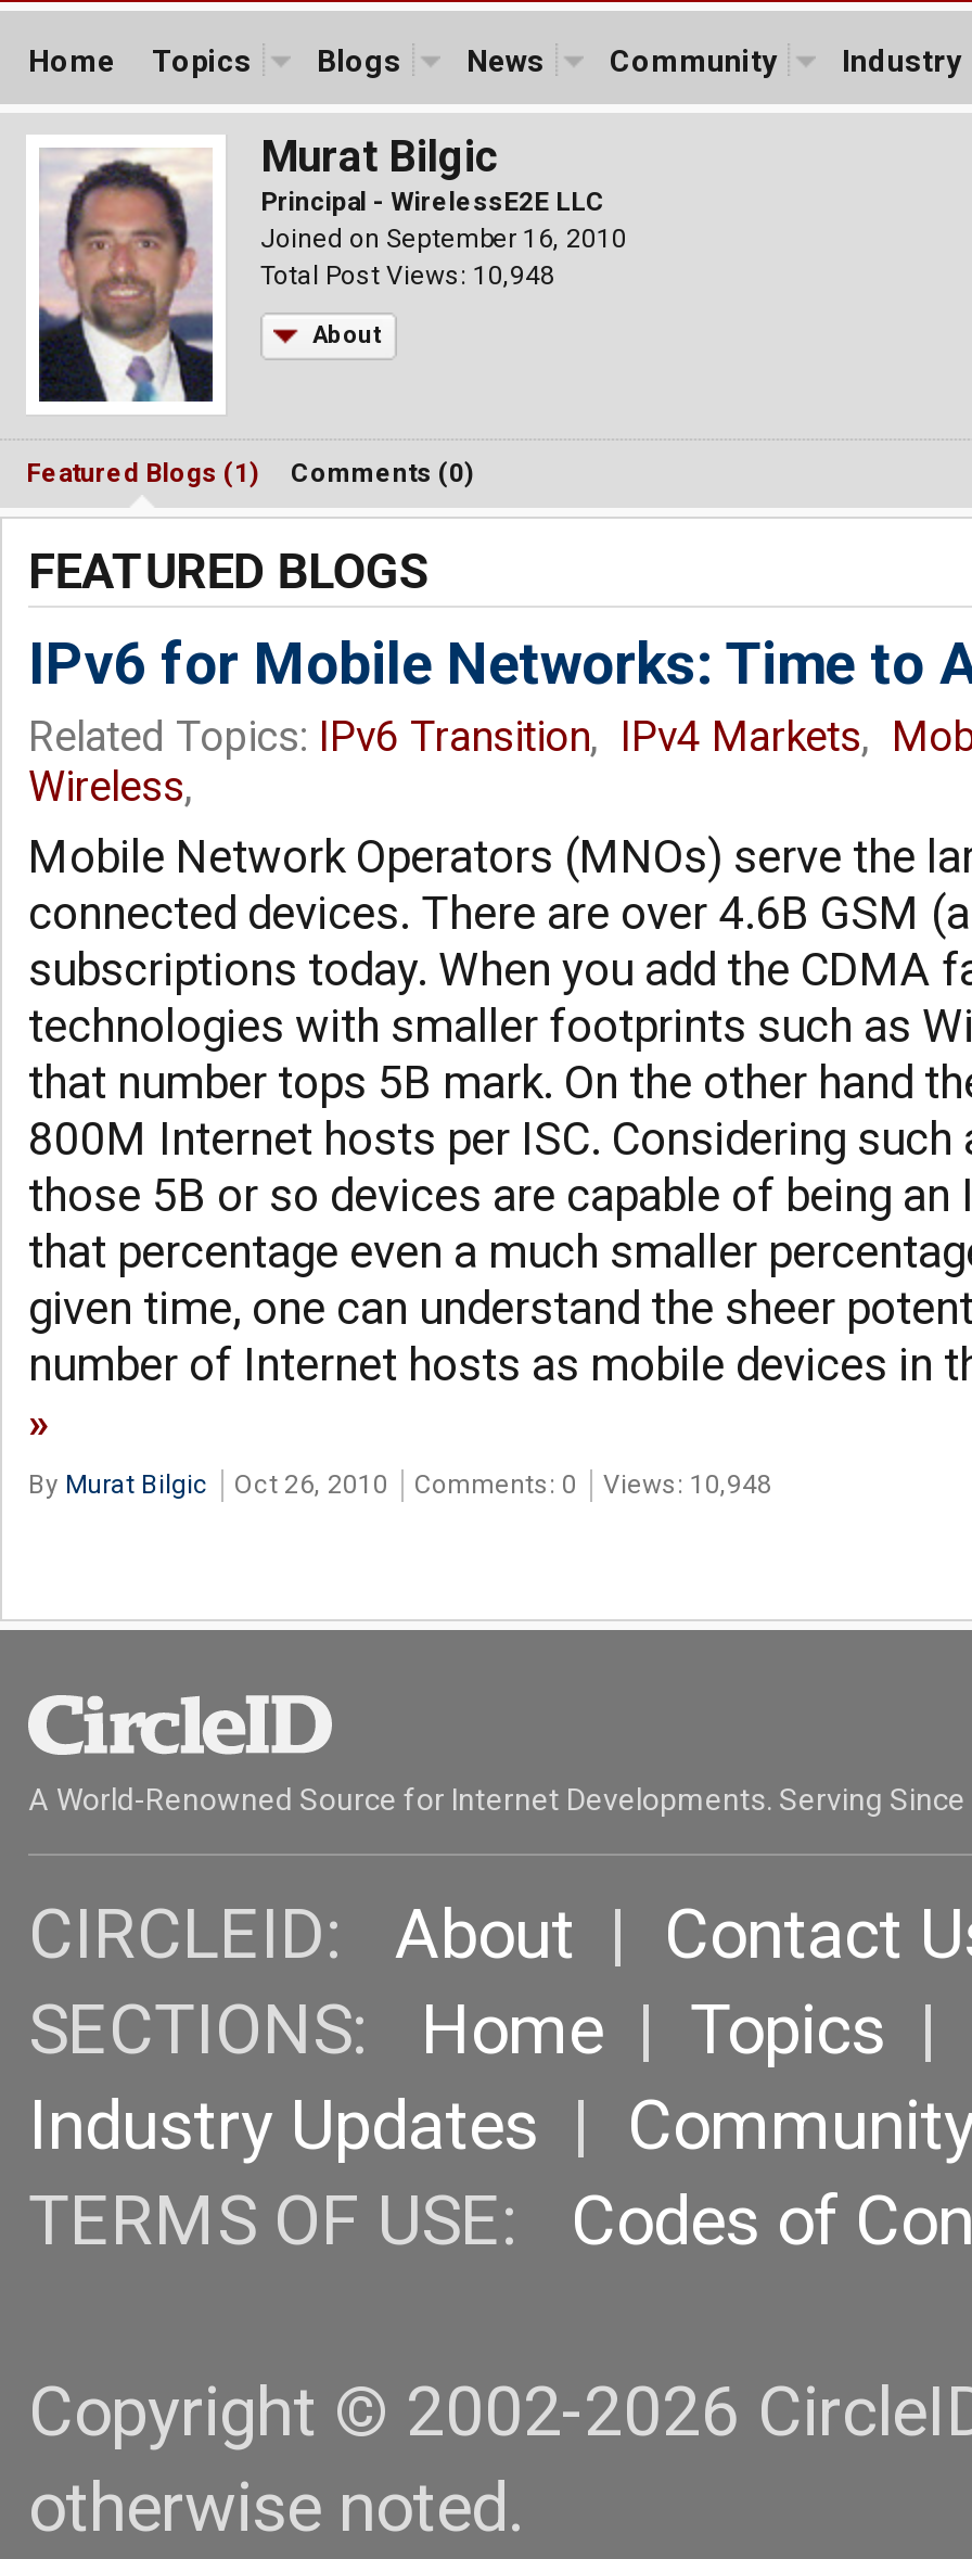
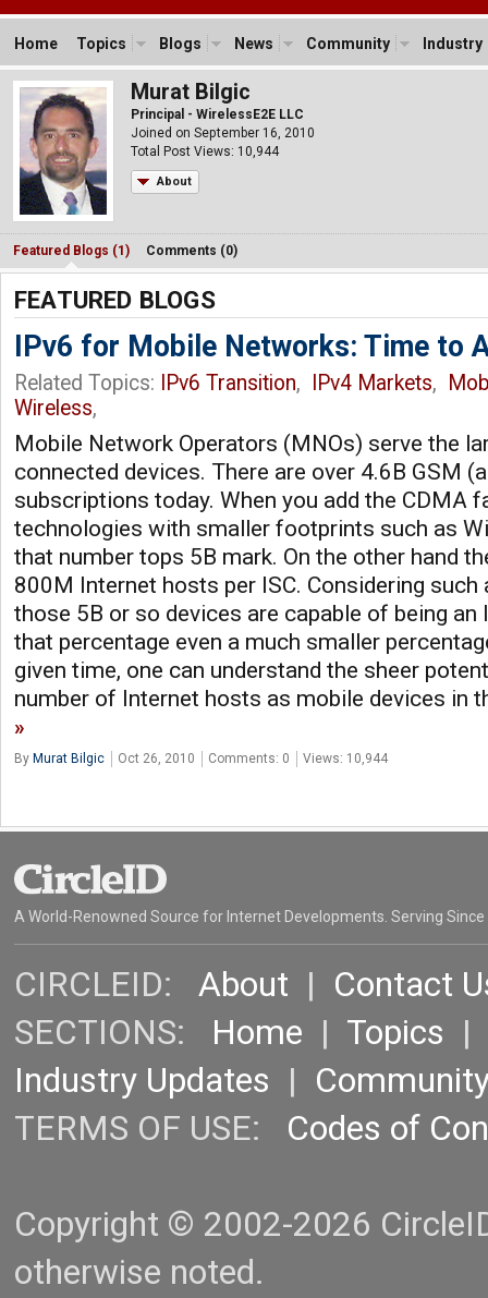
- Total Post Views: 10,948
+ Total Post Views: 10,944

- By Murat Bilgic Oct 26, 2010 Comments: 0 Views: 10,948
+ By Murat Bilgic Oct 26, 2010 Comments: 0 Views: 10,944
